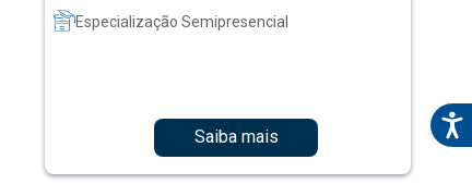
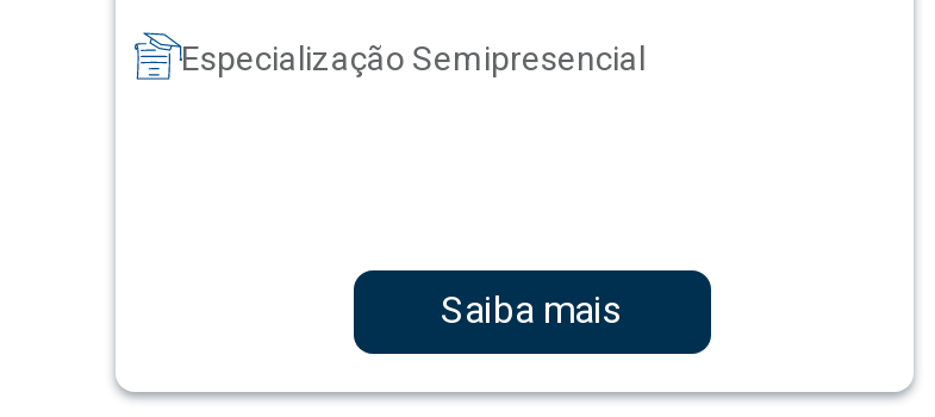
- [image]
